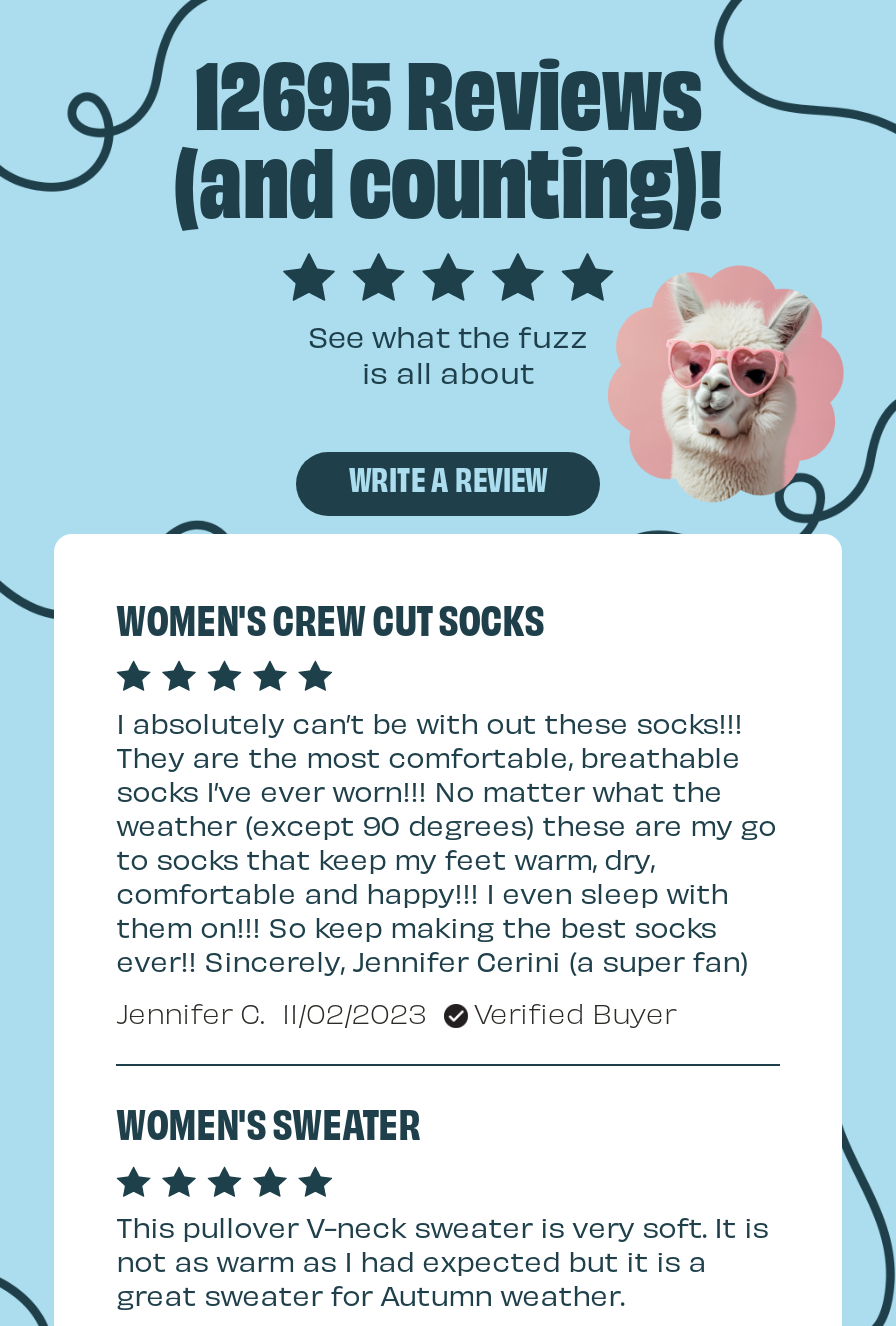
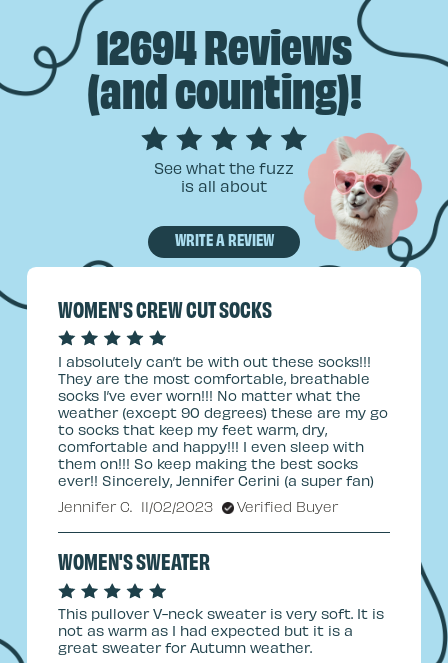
- 12695 Reviews
+ 12694 Reviews
